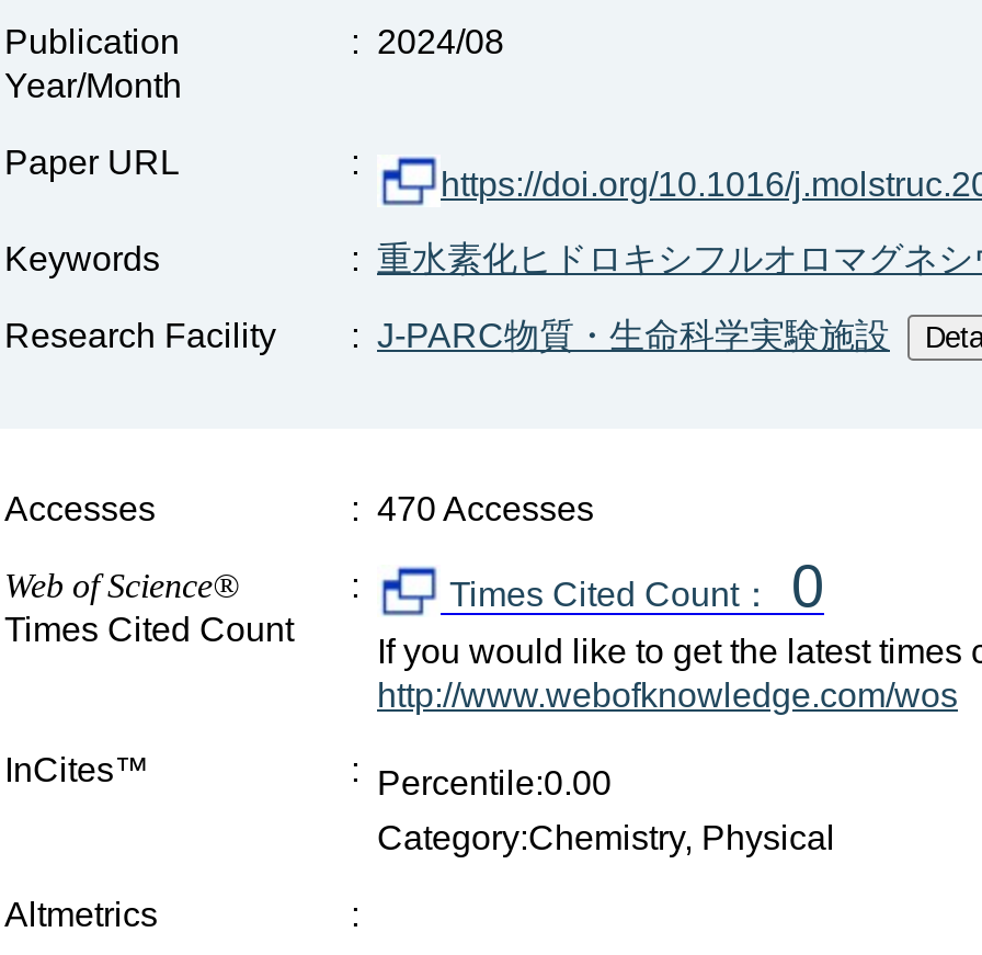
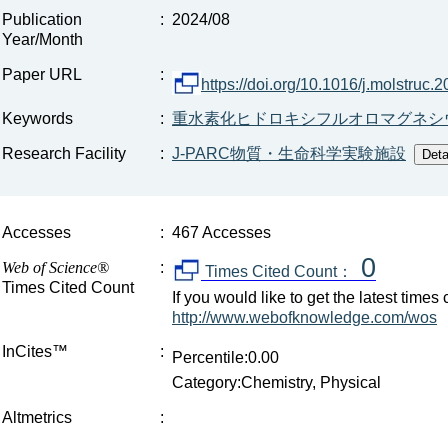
- : 470 Accesses
+ : 467 Accesses
